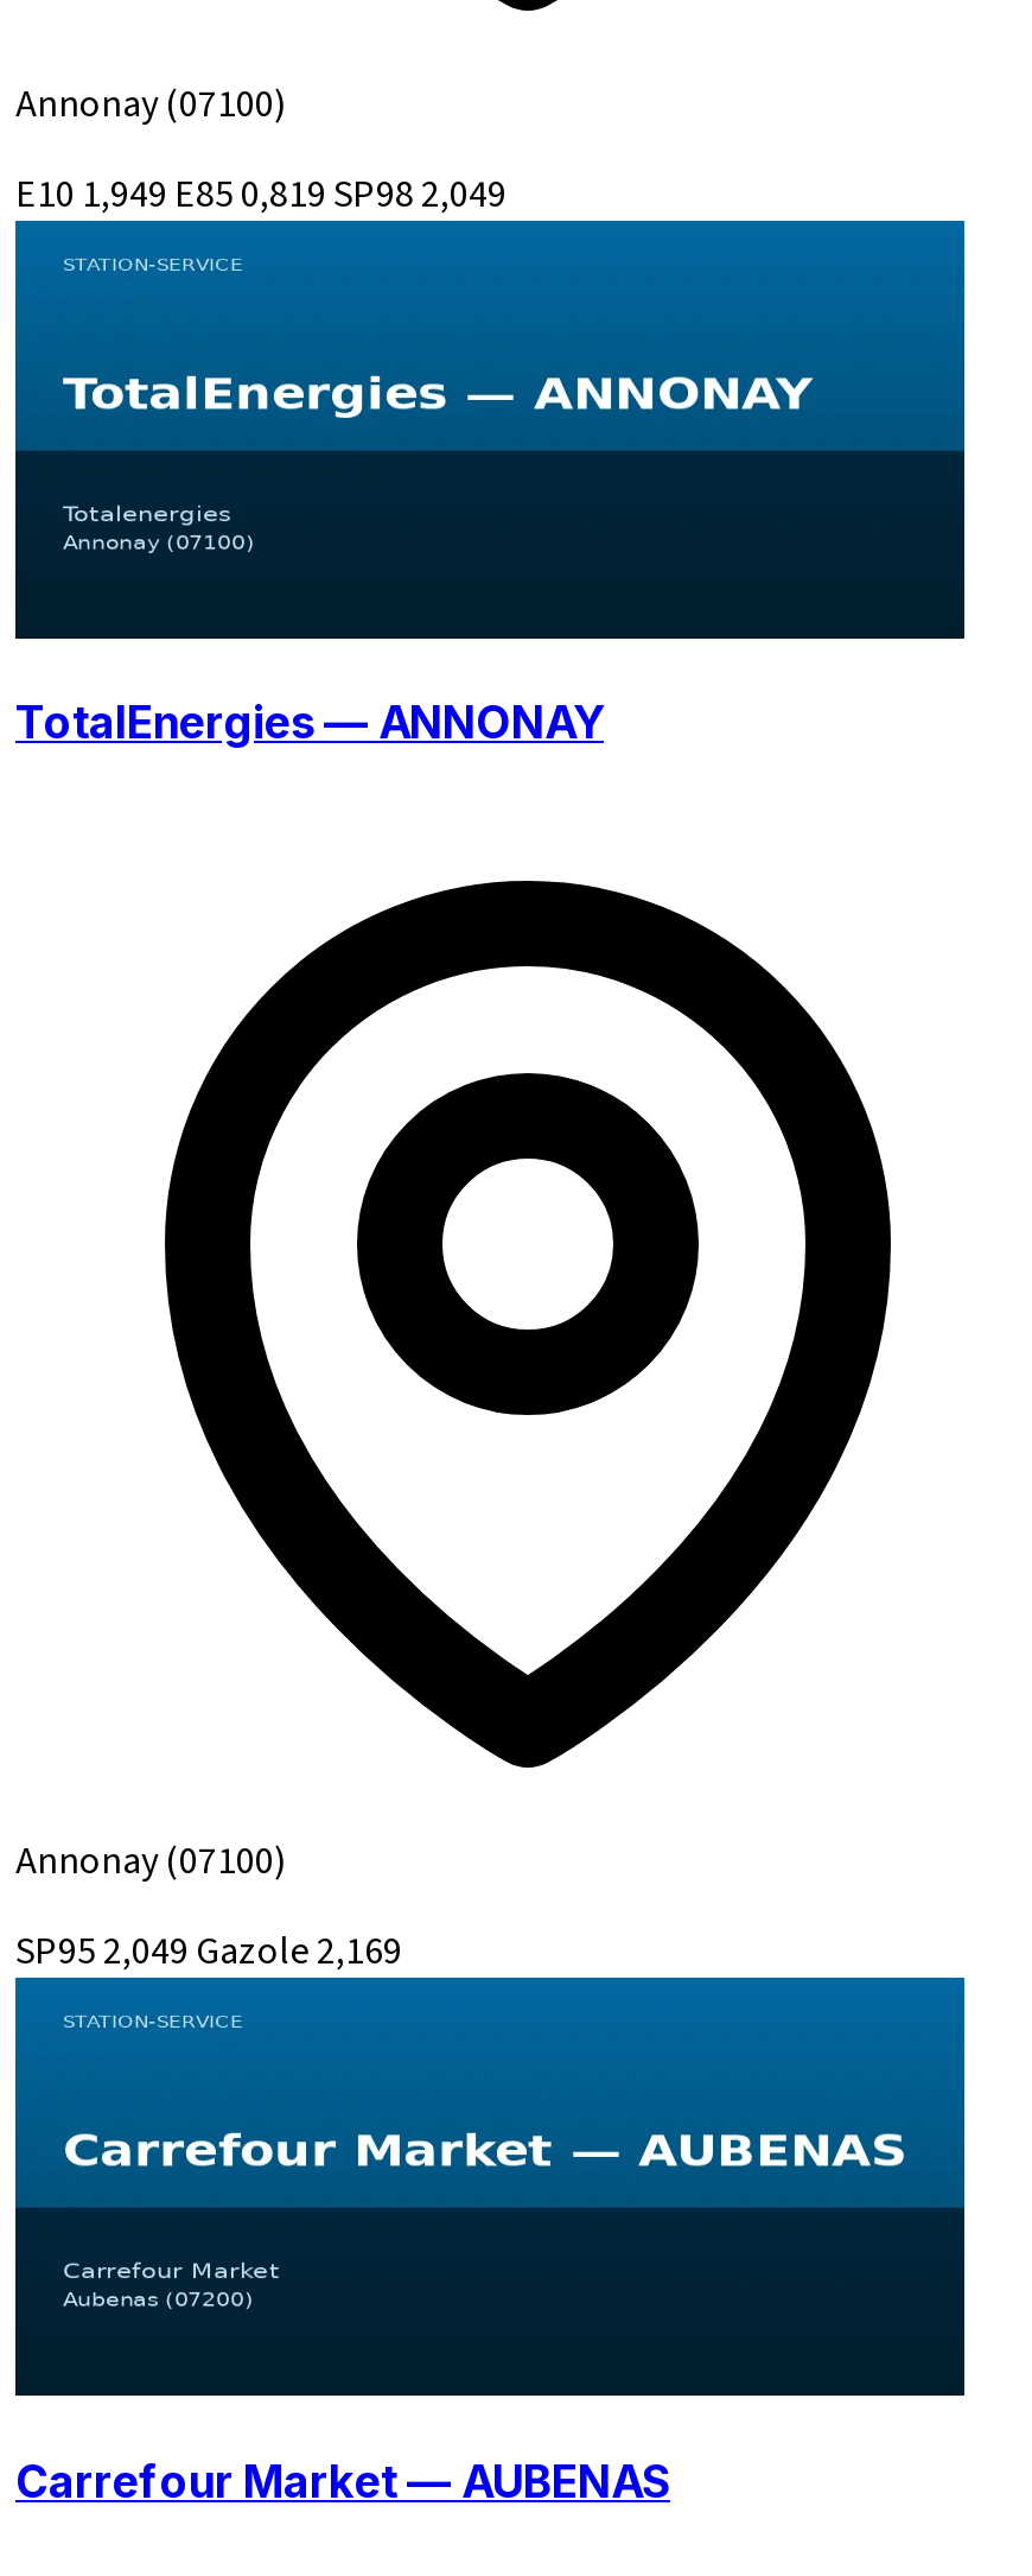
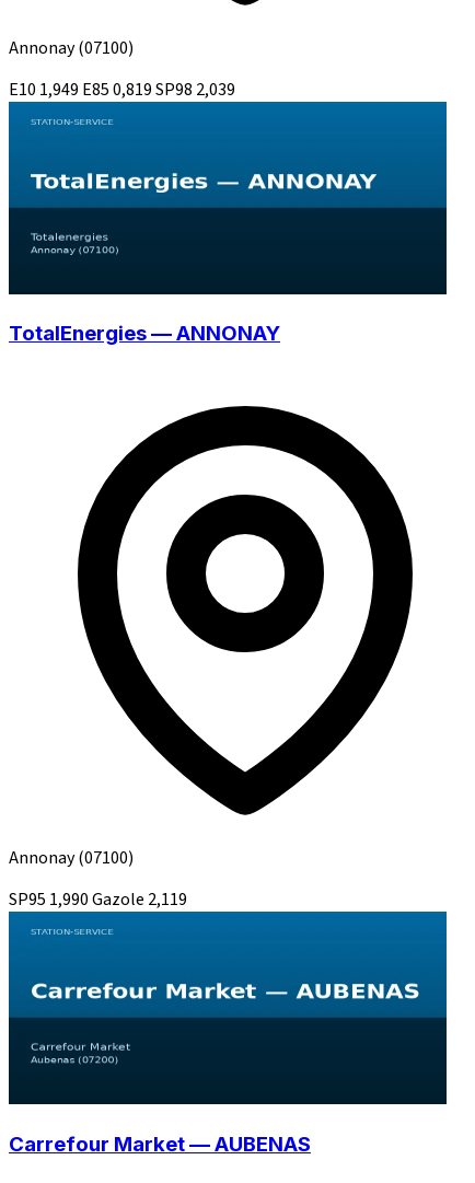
- E10 1,949 E85 0,819 SP98 2,049
+ E10 1,949 E85 0,819 SP98 2,039

- SP95 2,049 Gazole 2,169
+ SP95 1,990 Gazole 2,119
